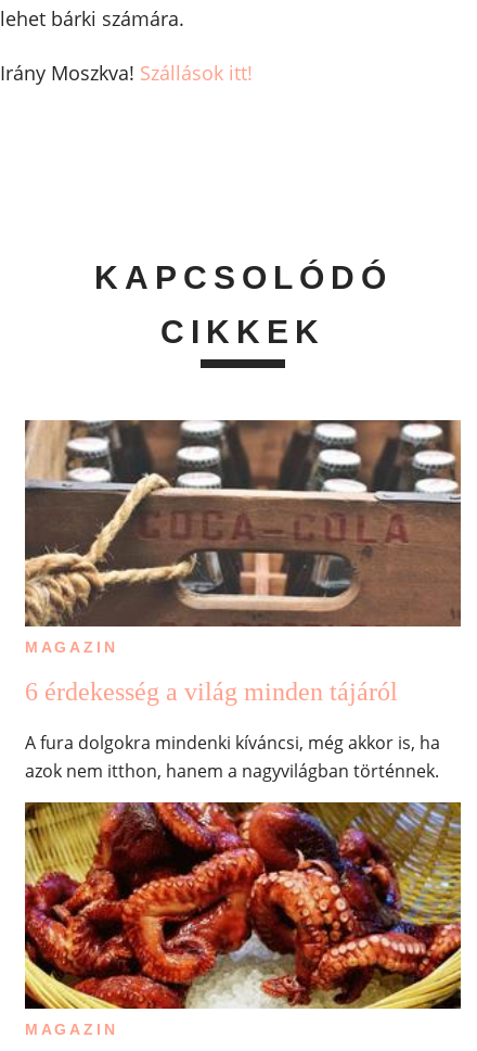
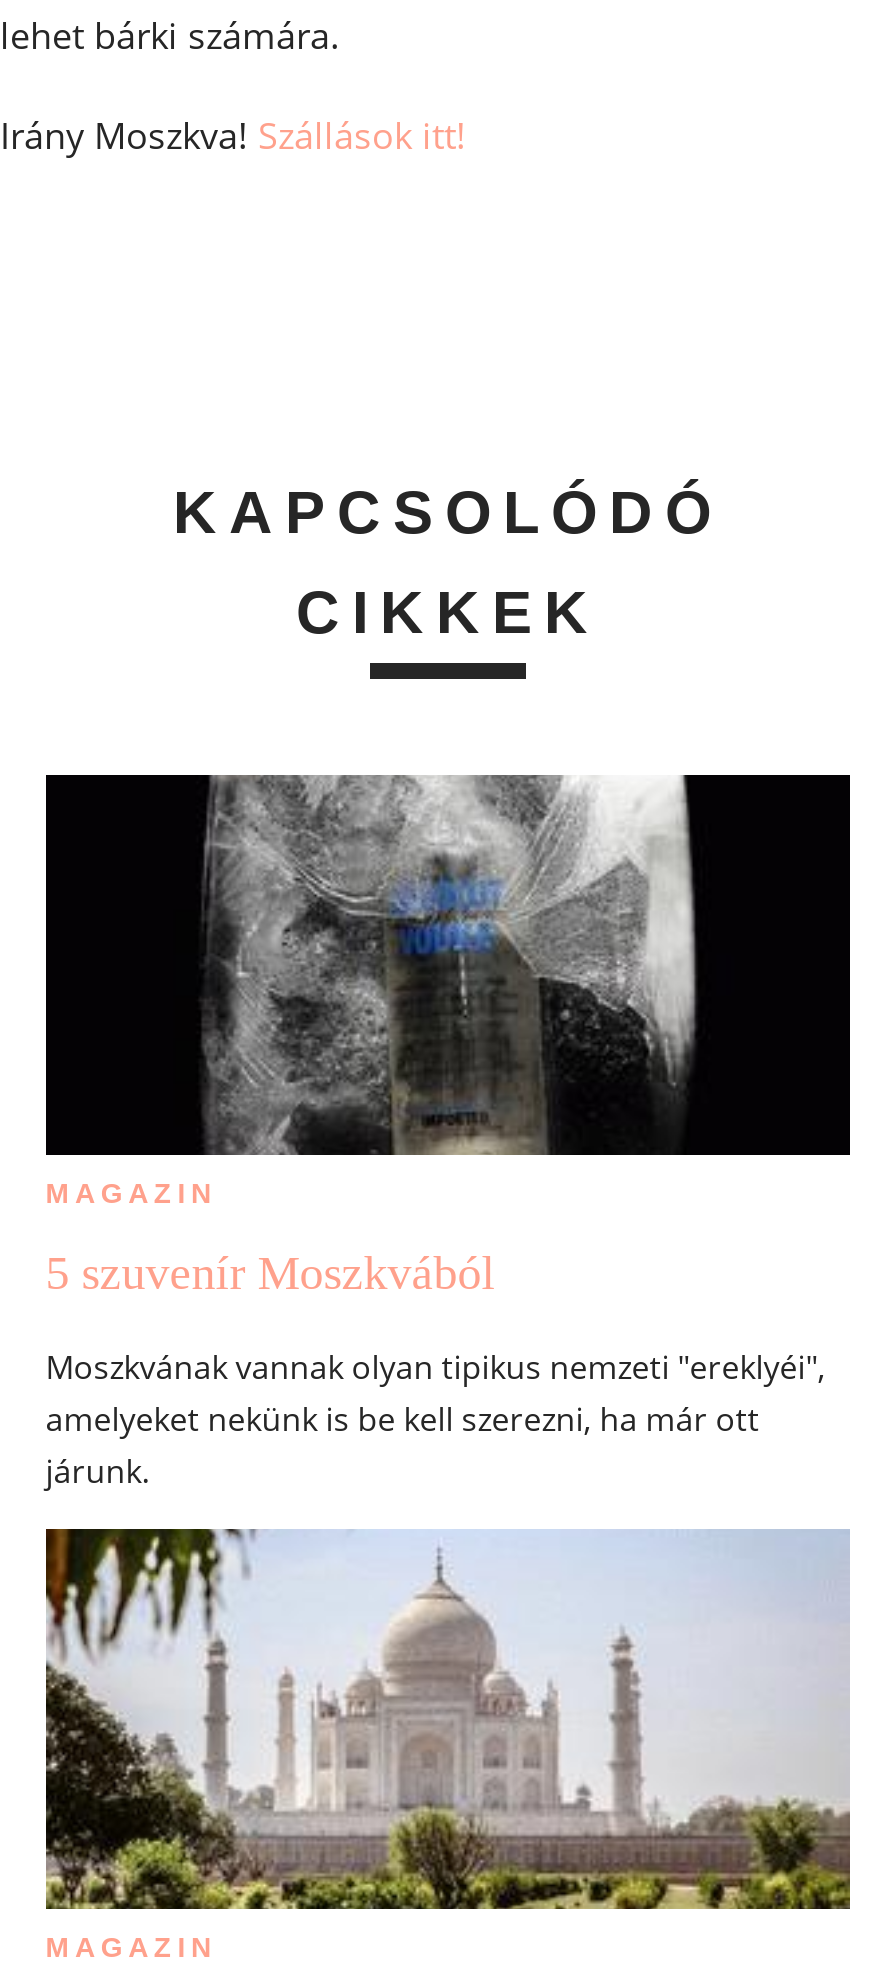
- [image]
+ [image]

- 6 érdekesség a világ minden tájáról
+ 5 szuvenír Moszkvából

- A fura dolgokra mindenki kíváncsi, még akkor is, ha
- azok nem itthon, hanem a nagyvilágban történnek.
+ Moszkvának vannak olyan tipikus nemzeti "ereklyéi",
+ amelyeket nekünk is be kell szerezni, ha már ott
+ járunk.

- [image]
+ [image]
